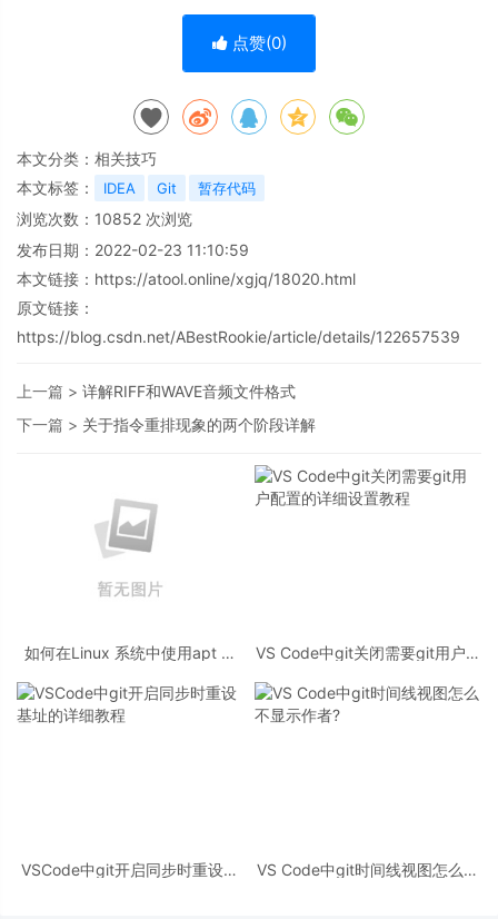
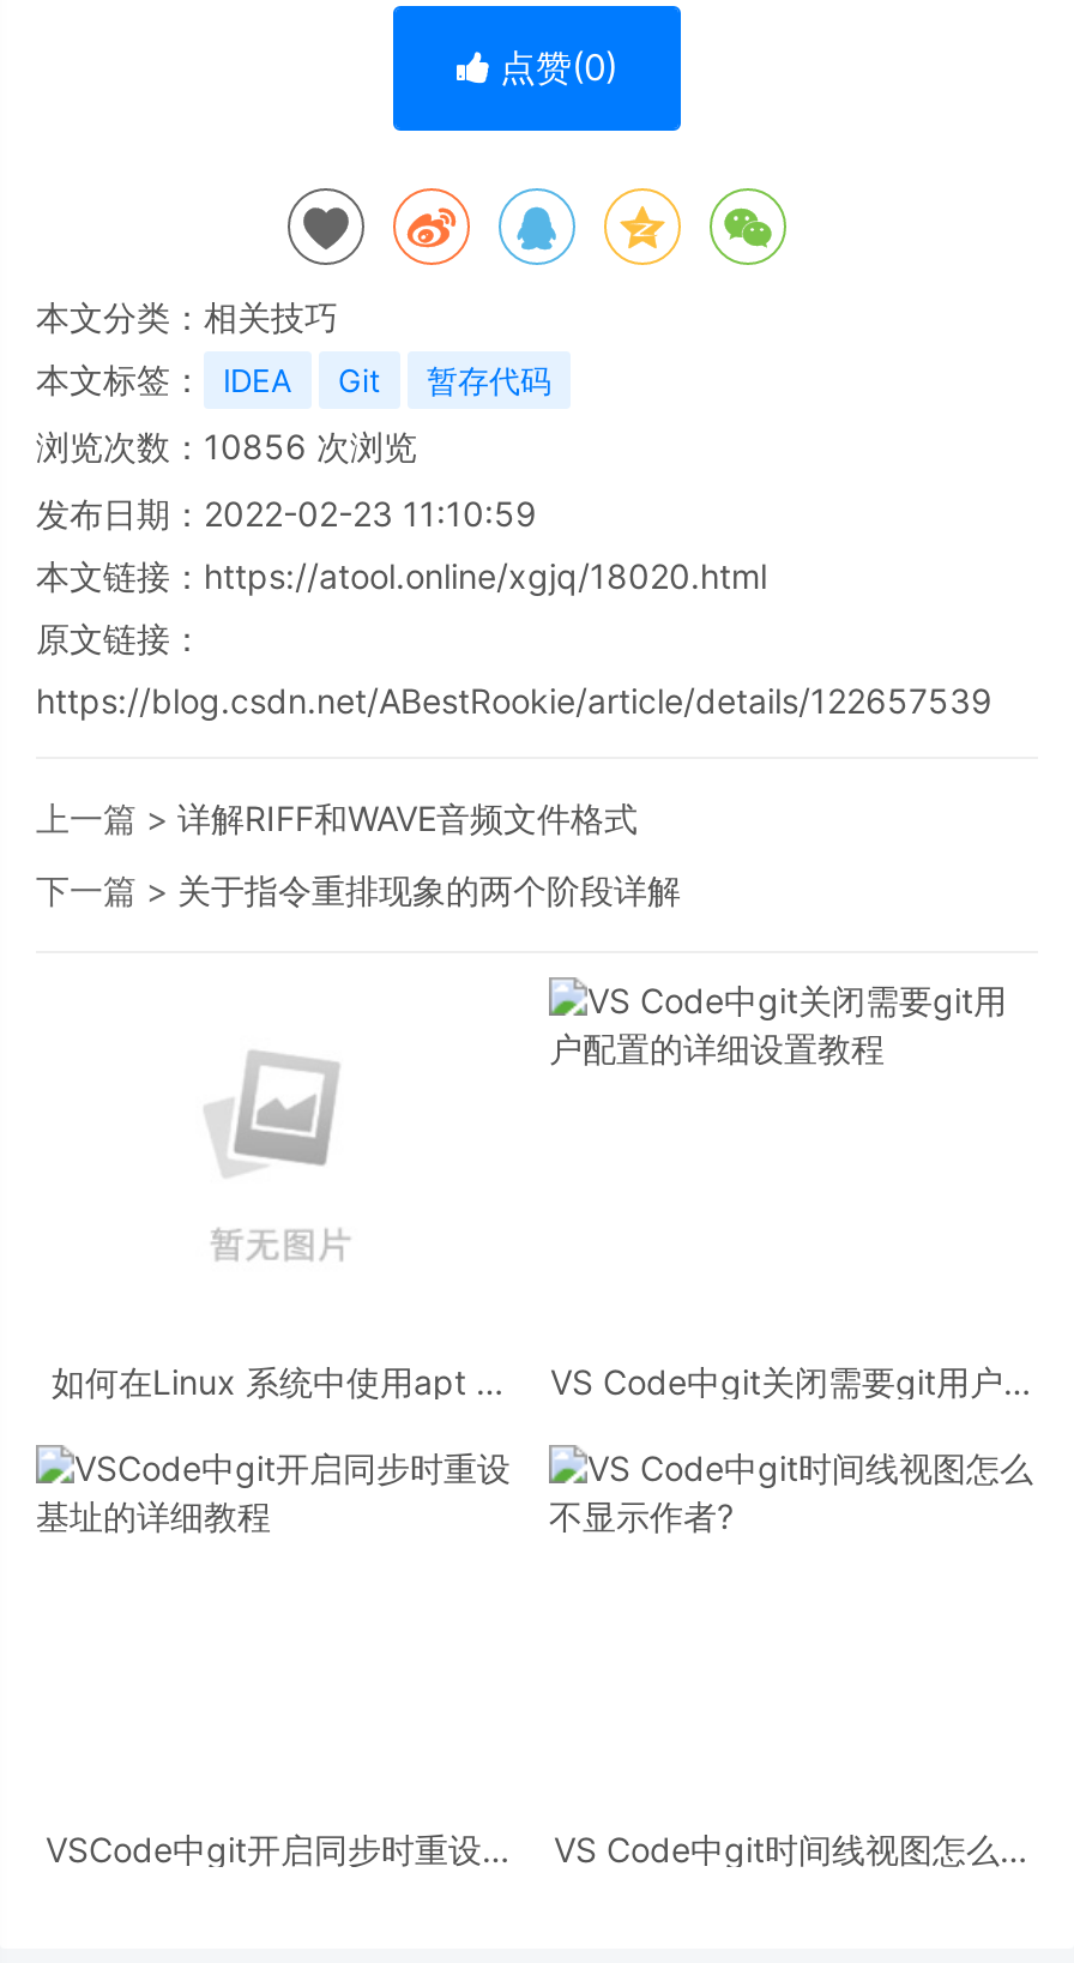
- 浏览次数：10852次浏览
+ 浏览次数：10856次浏览
